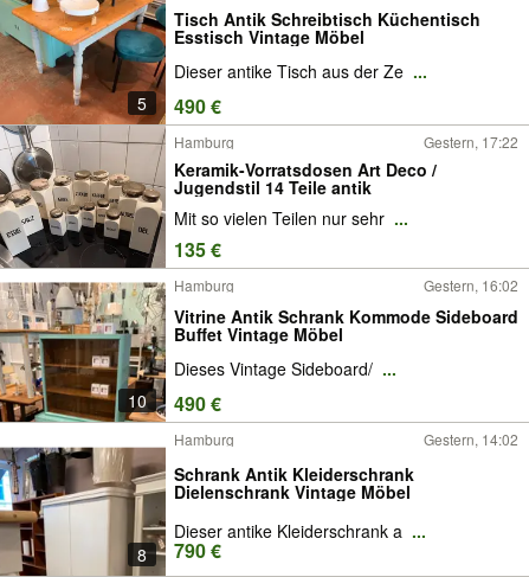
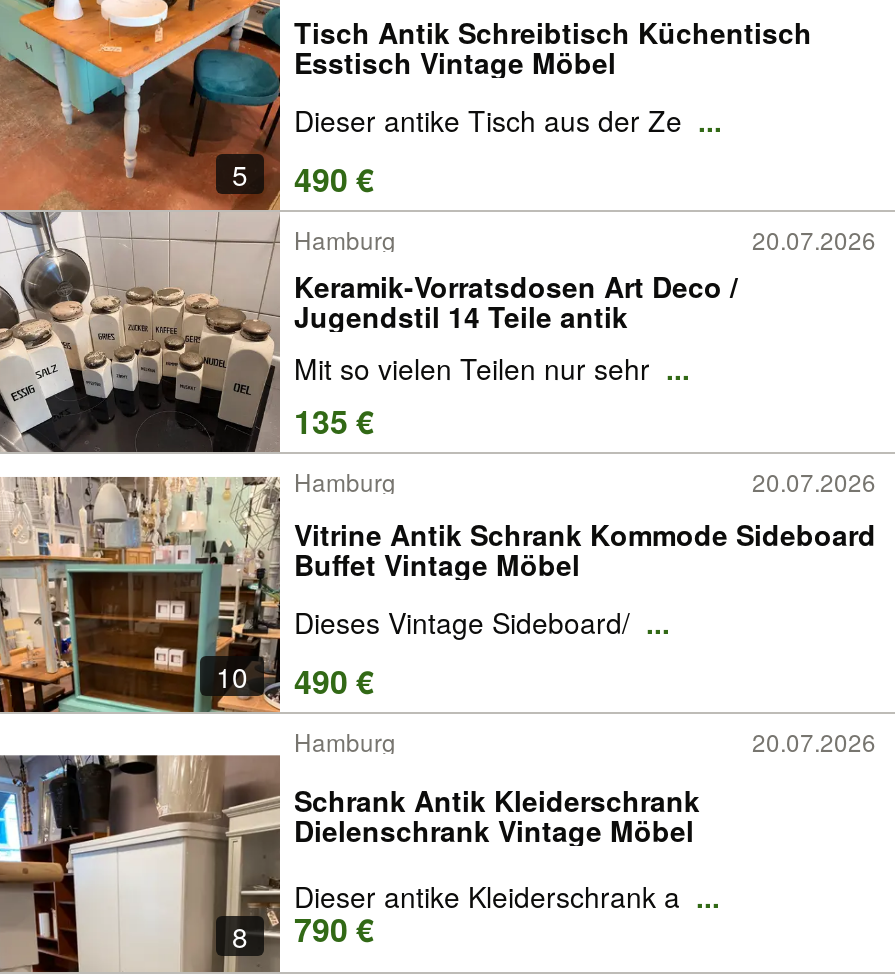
- Gestern, 17:22
+ 20.07.2026

- Gestern, 16:02
+ 20.07.2026

- Gestern, 14:02
+ 20.07.2026
